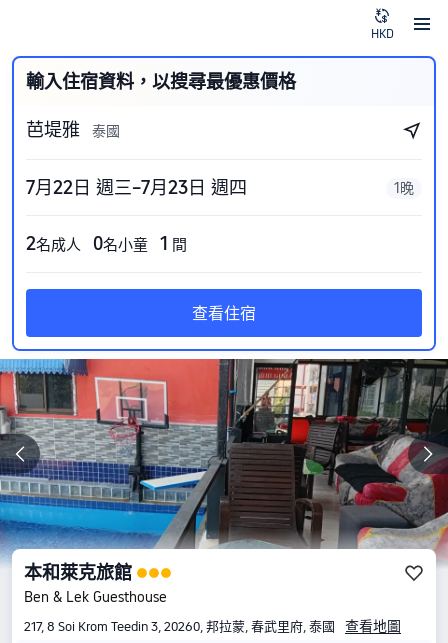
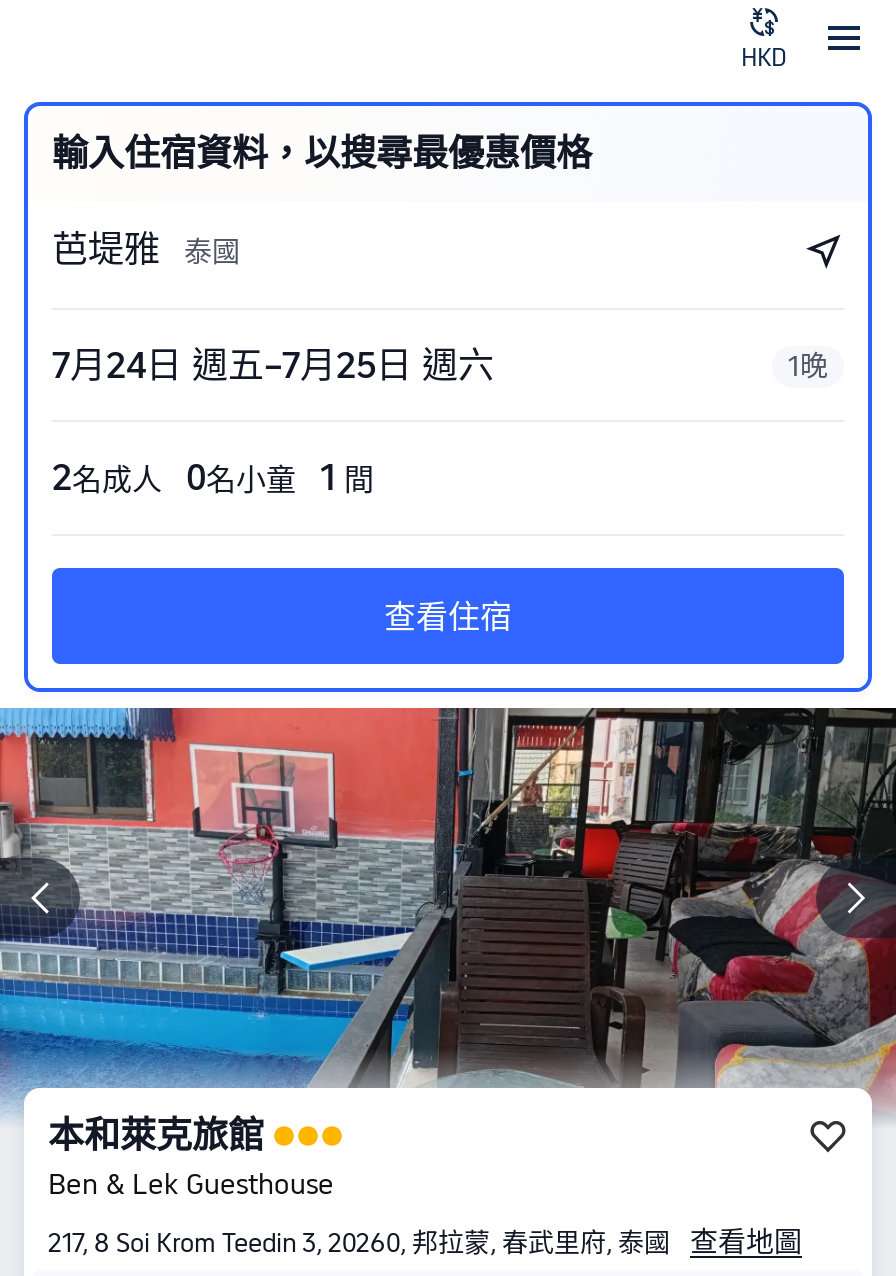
- 7月22日 週三–7月23日 週四
+ 7月24日 週五–7月25日 週六
